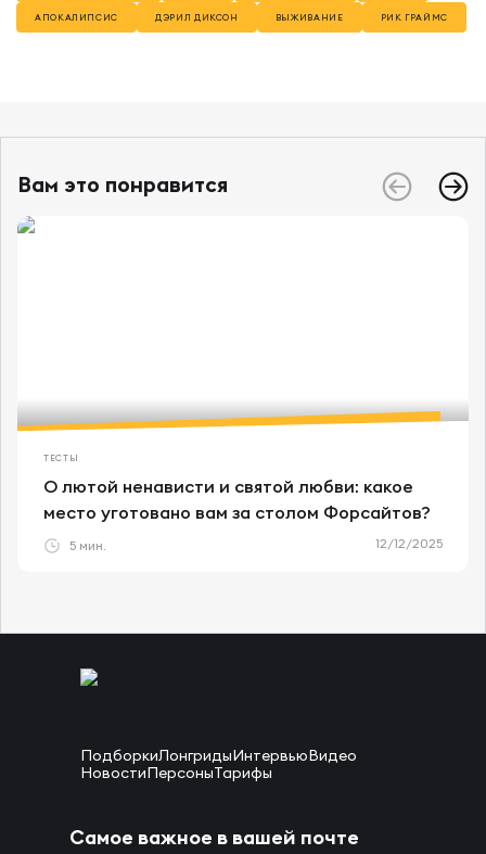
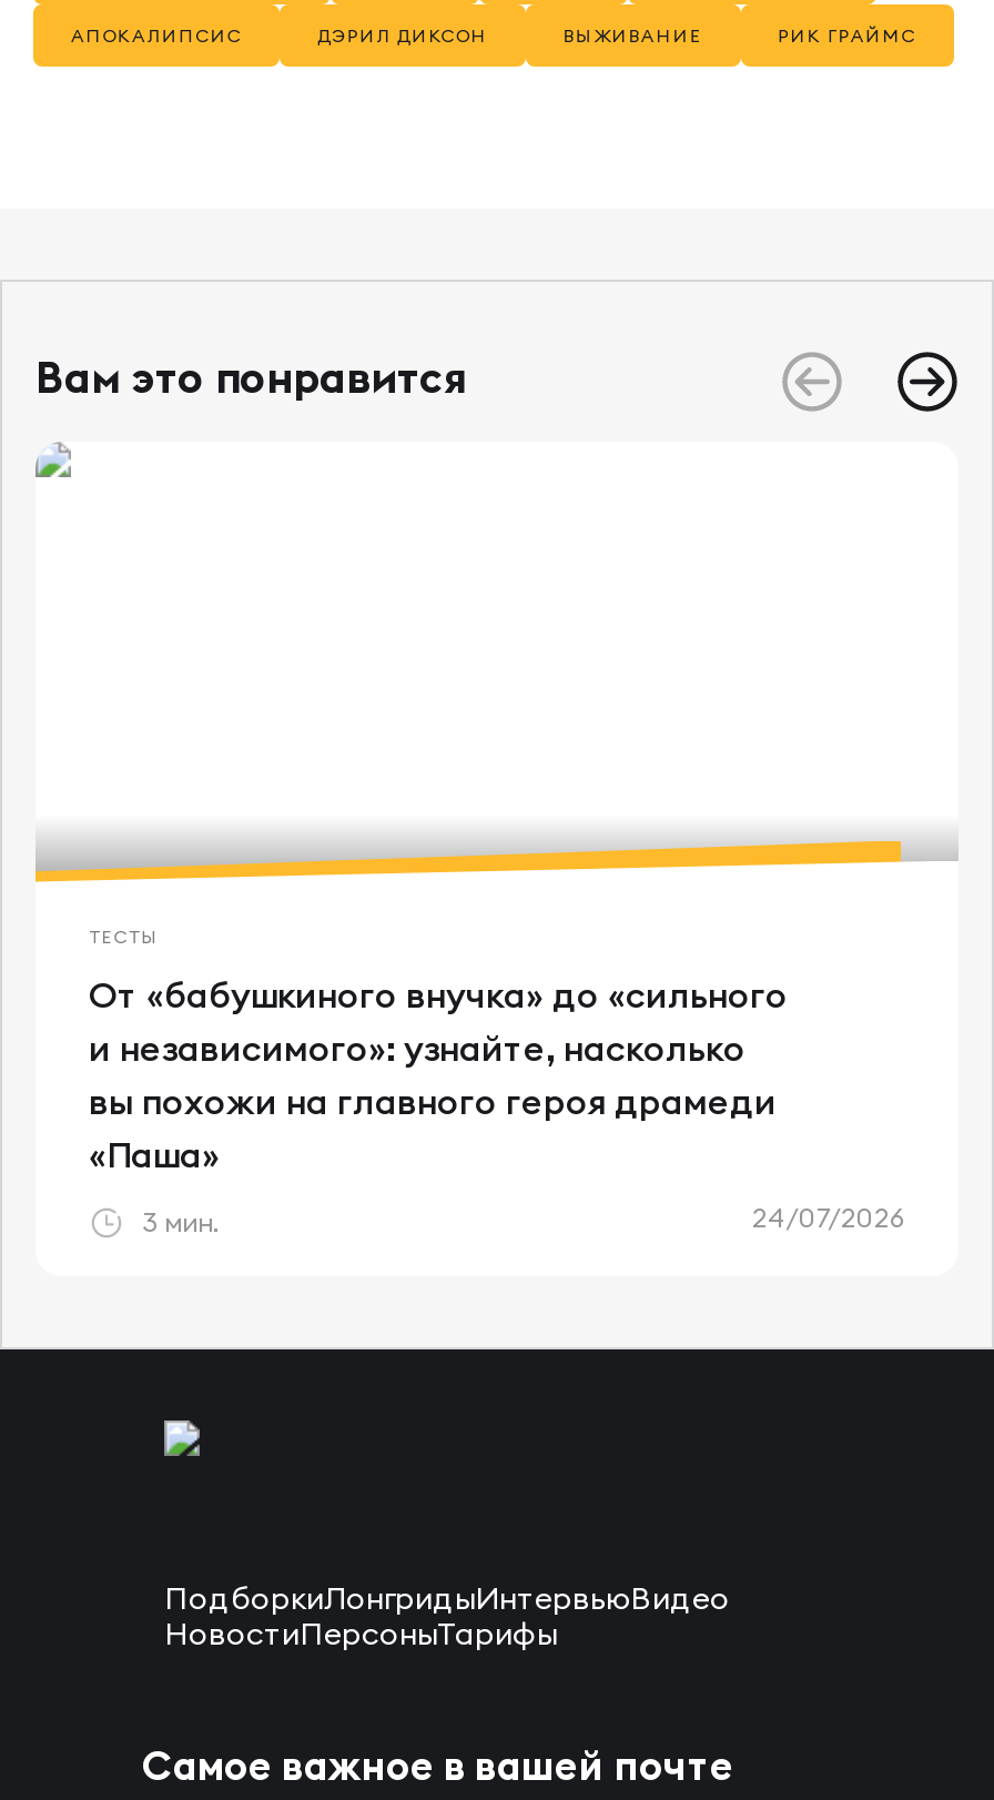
- О лютой ненависти и святой любви: какое
- место уготовано вам за столом Форсайтов?
+ От «бабушкиного внучка» до «сильного
+ и независимого»: узнайте, насколько
+ вы похожи на главного героя драмеди
+ «Паша»

- 5 мин.
- 12/12/2025
+ 3 мин.
+ 24/07/2026
